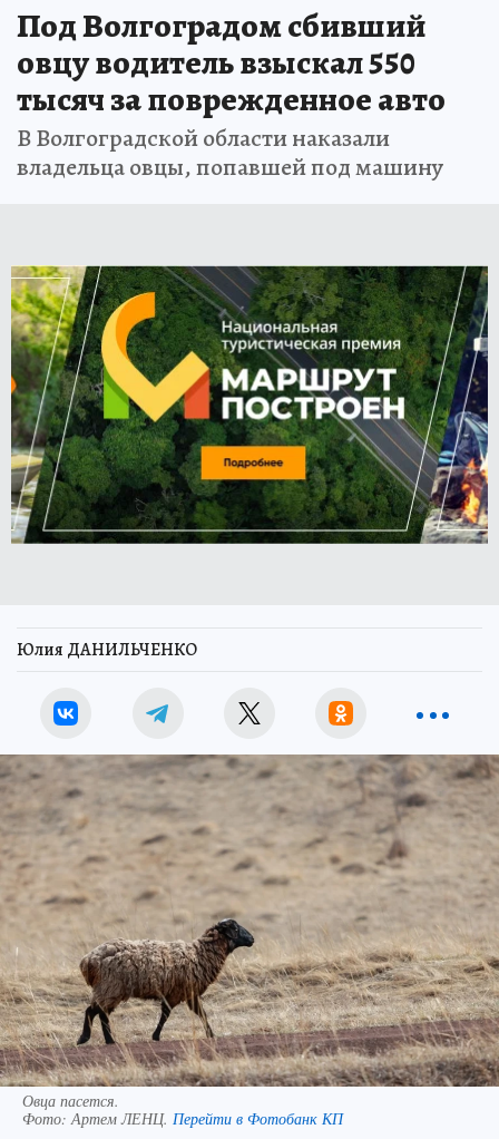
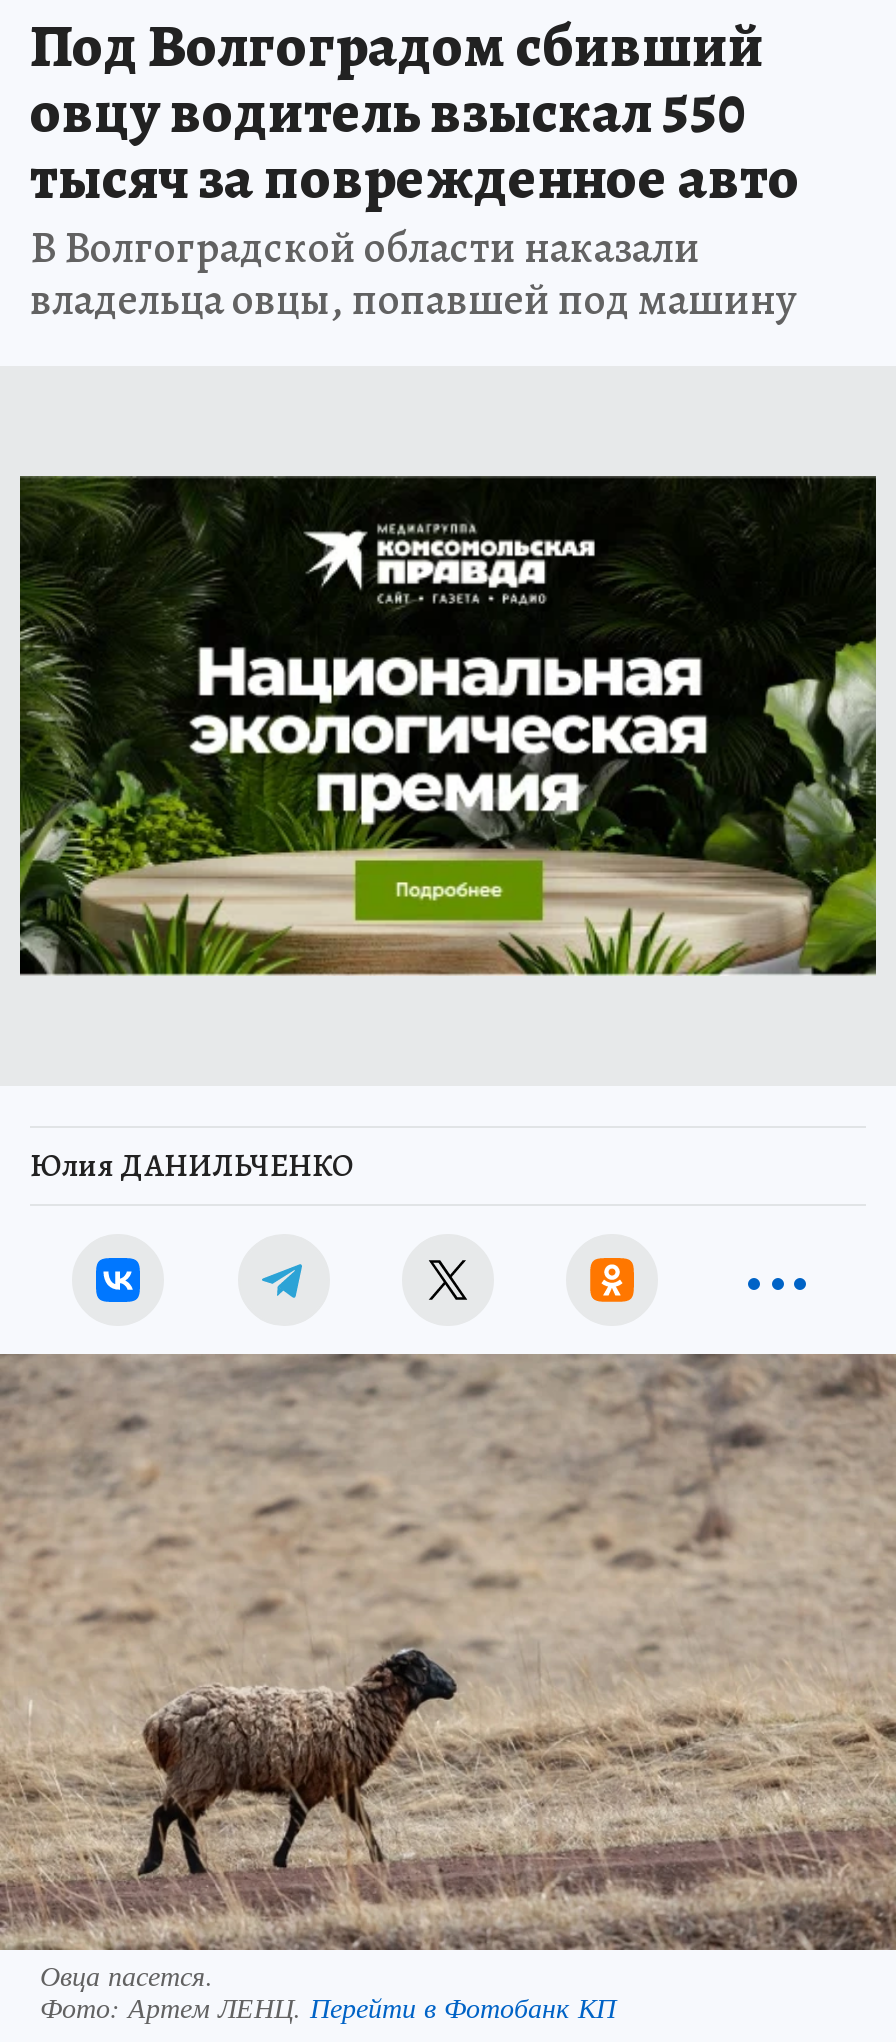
- [image]
+ [image]
